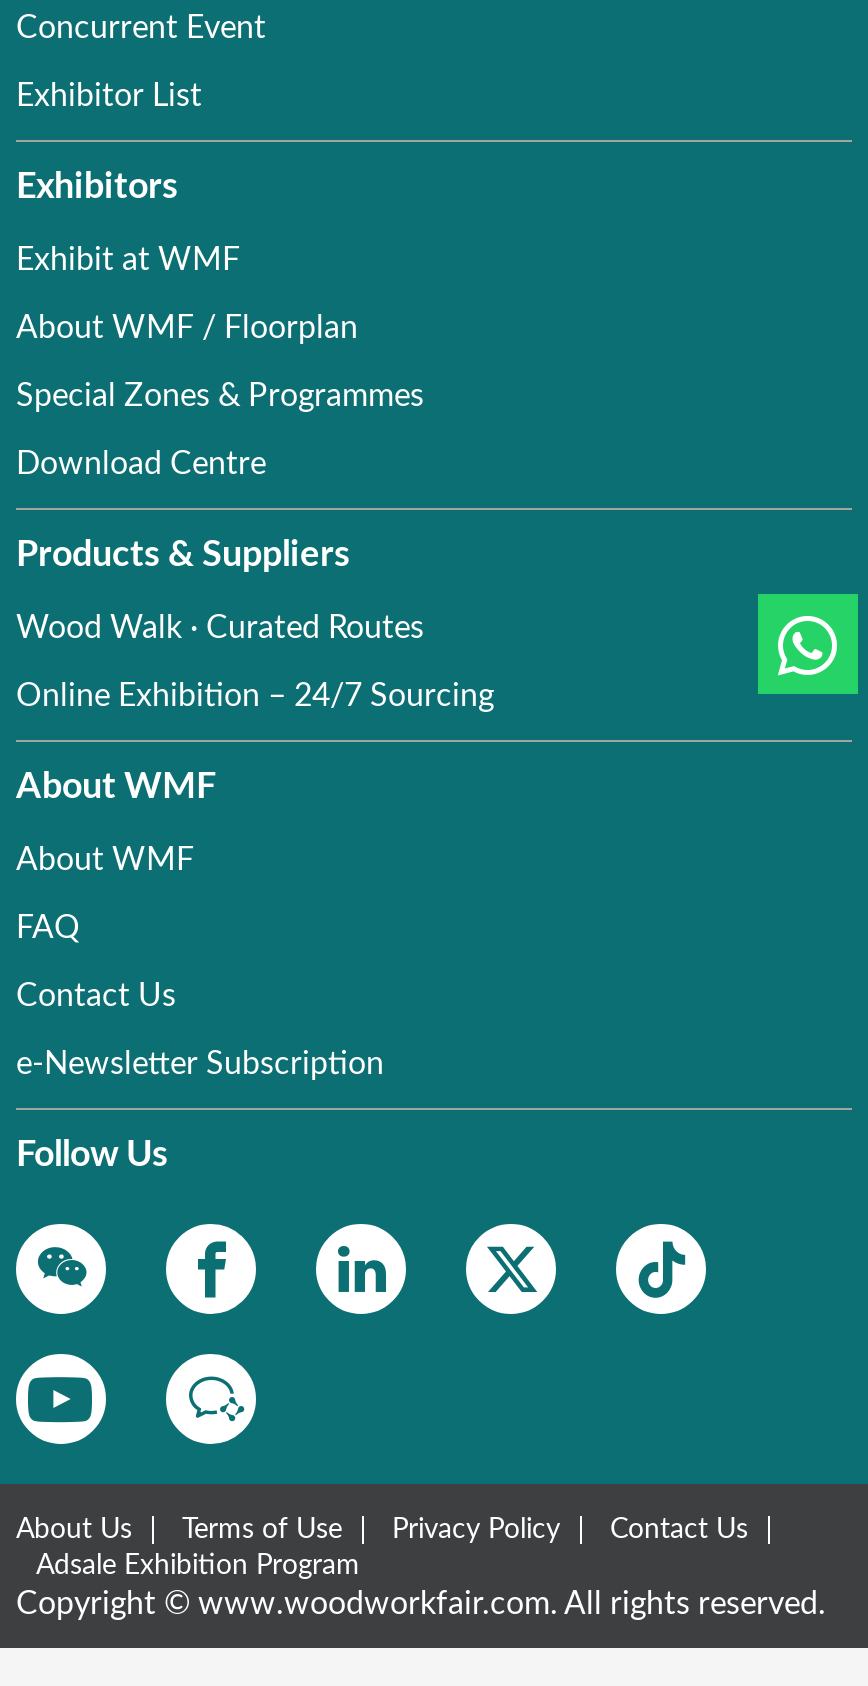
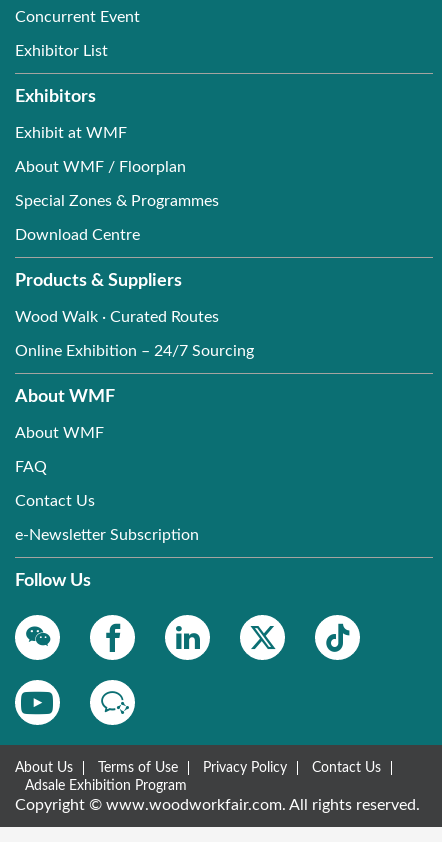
- [image]
